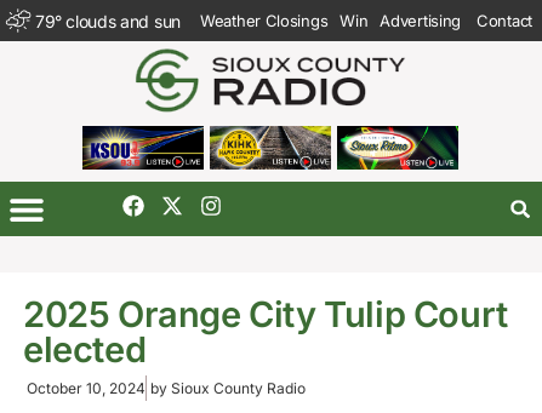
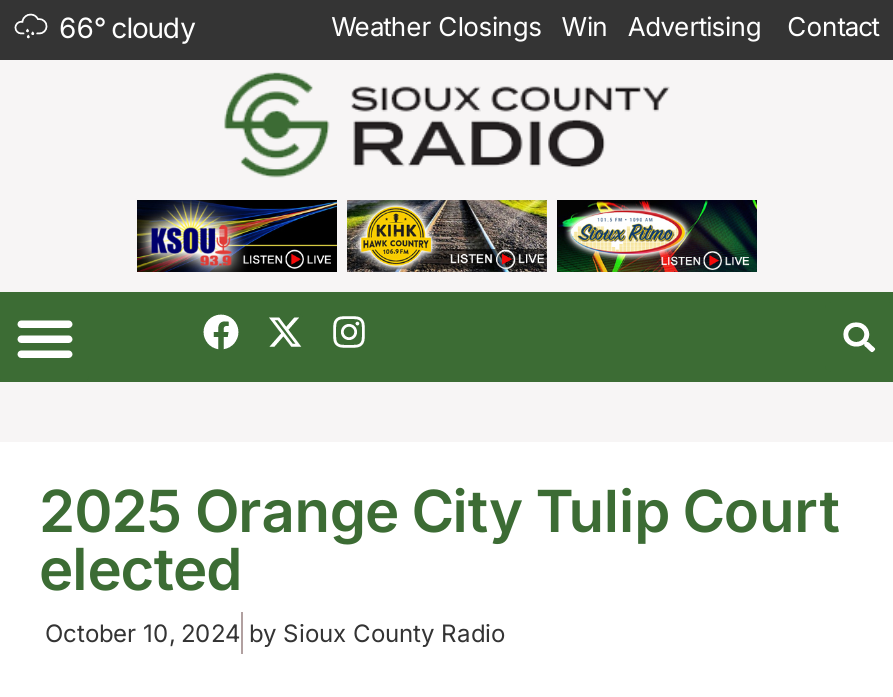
- 79° clouds and sun
+ 66° cloudy
